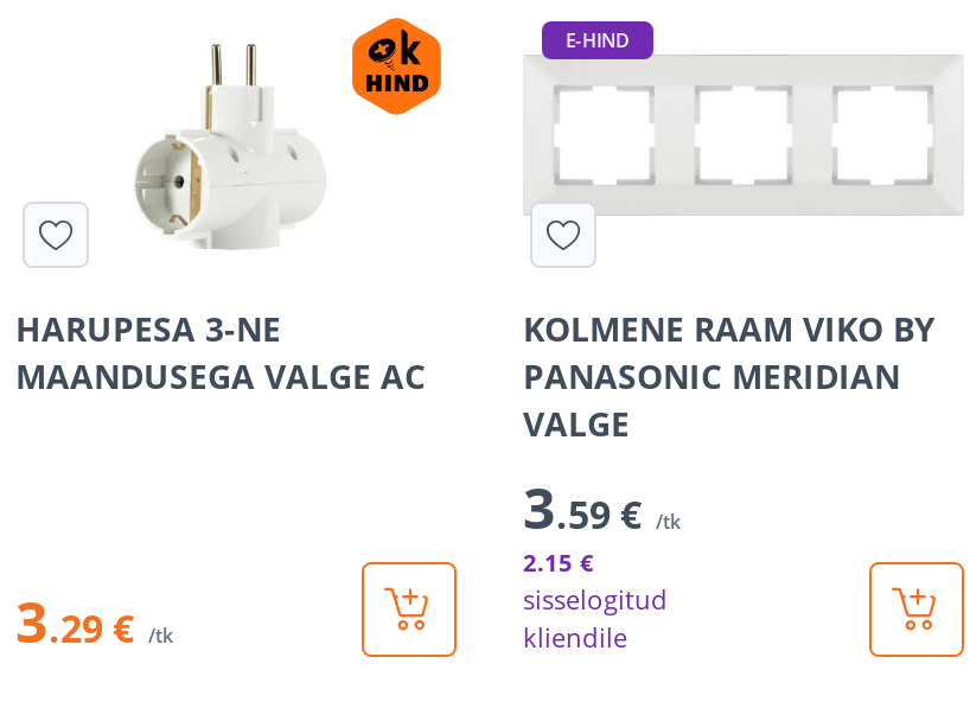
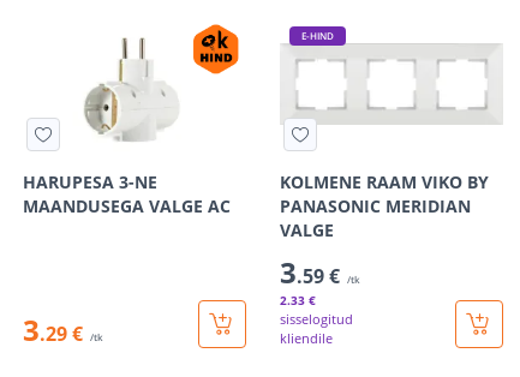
- 2.15 €
+ 2.33 €
